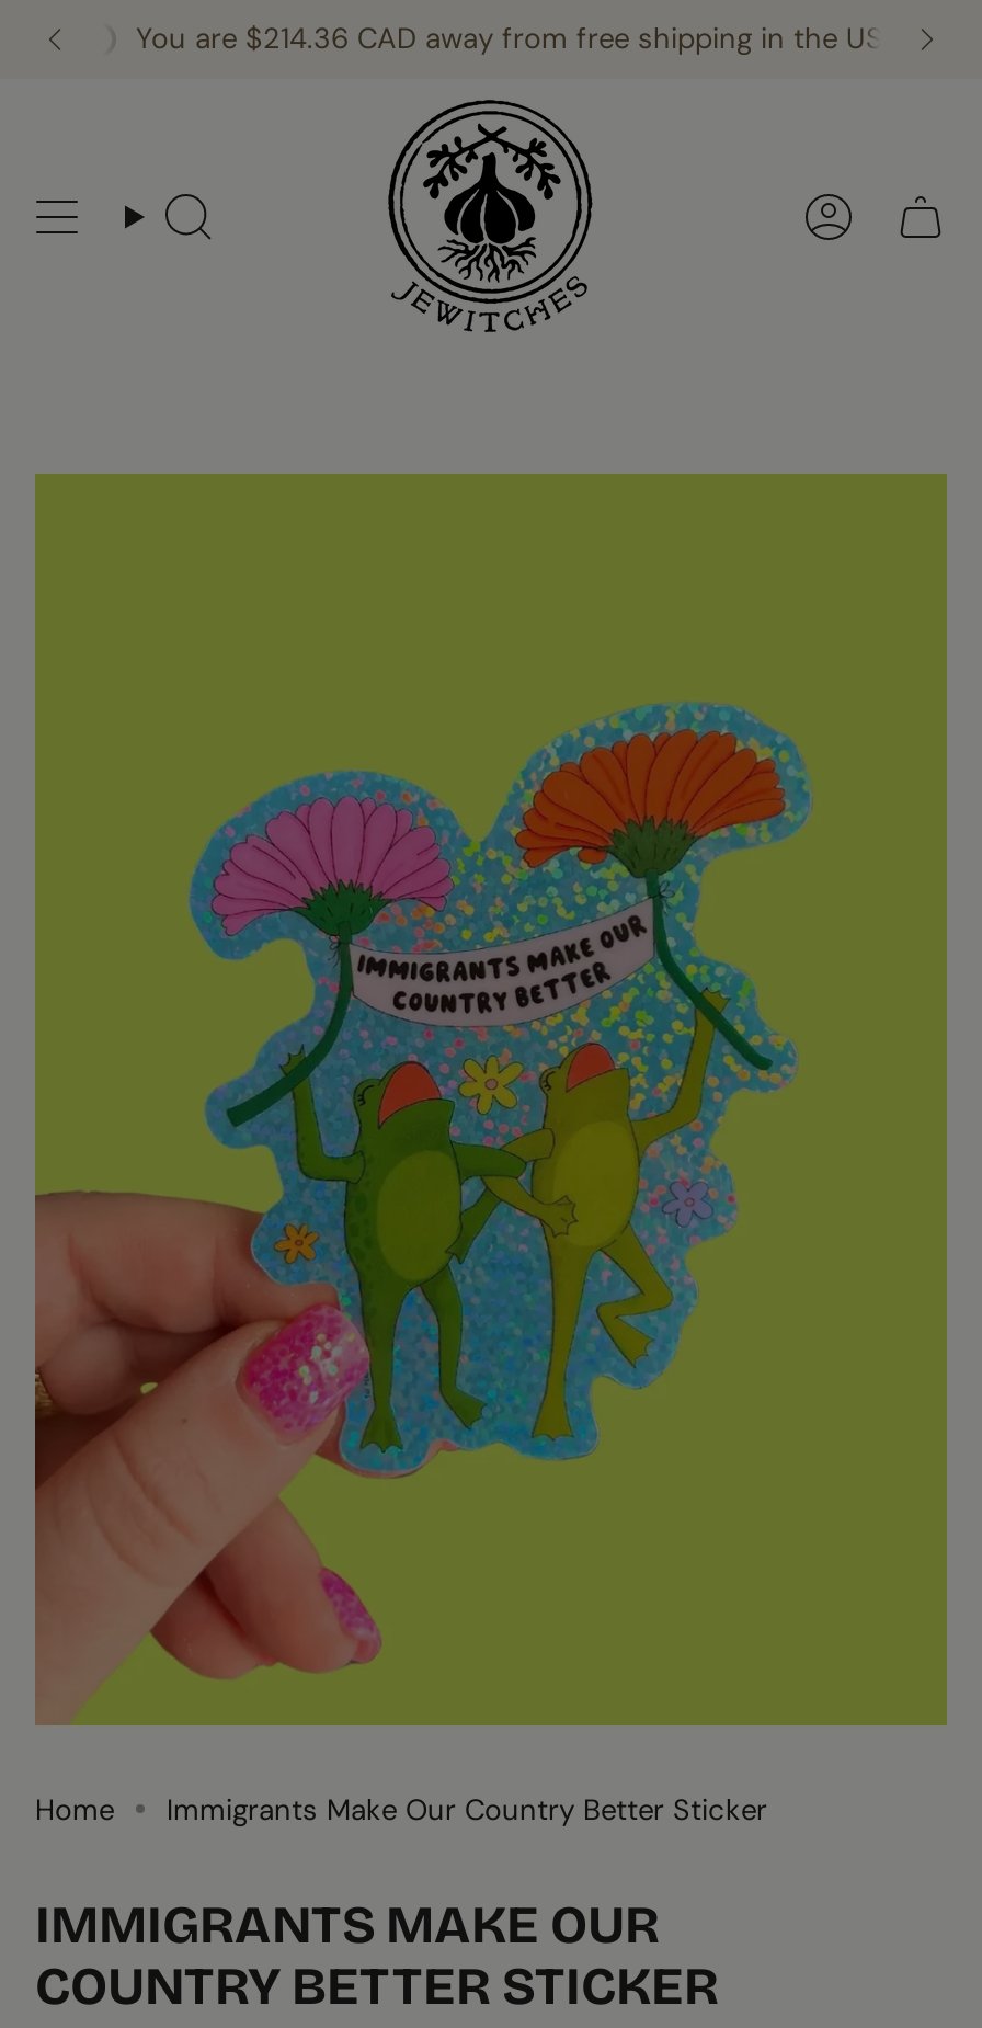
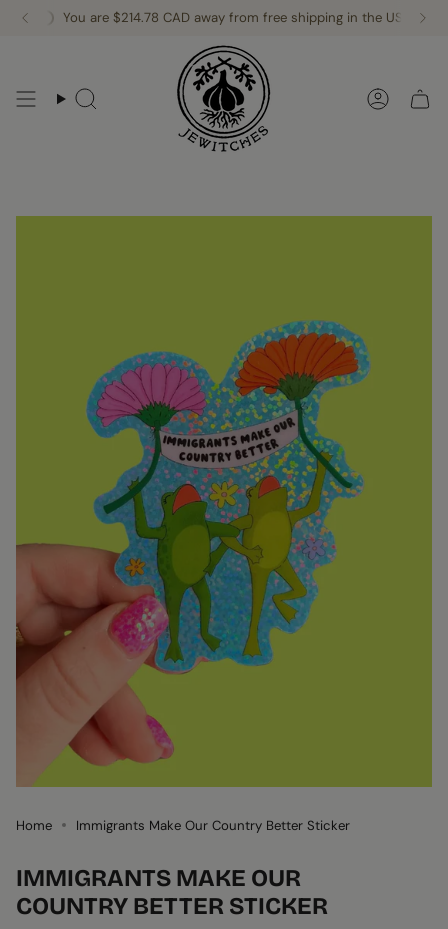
- You are $214.36 CAD away from free shipping in the USA
+ You are $214.78 CAD away from free shipping in the USA
